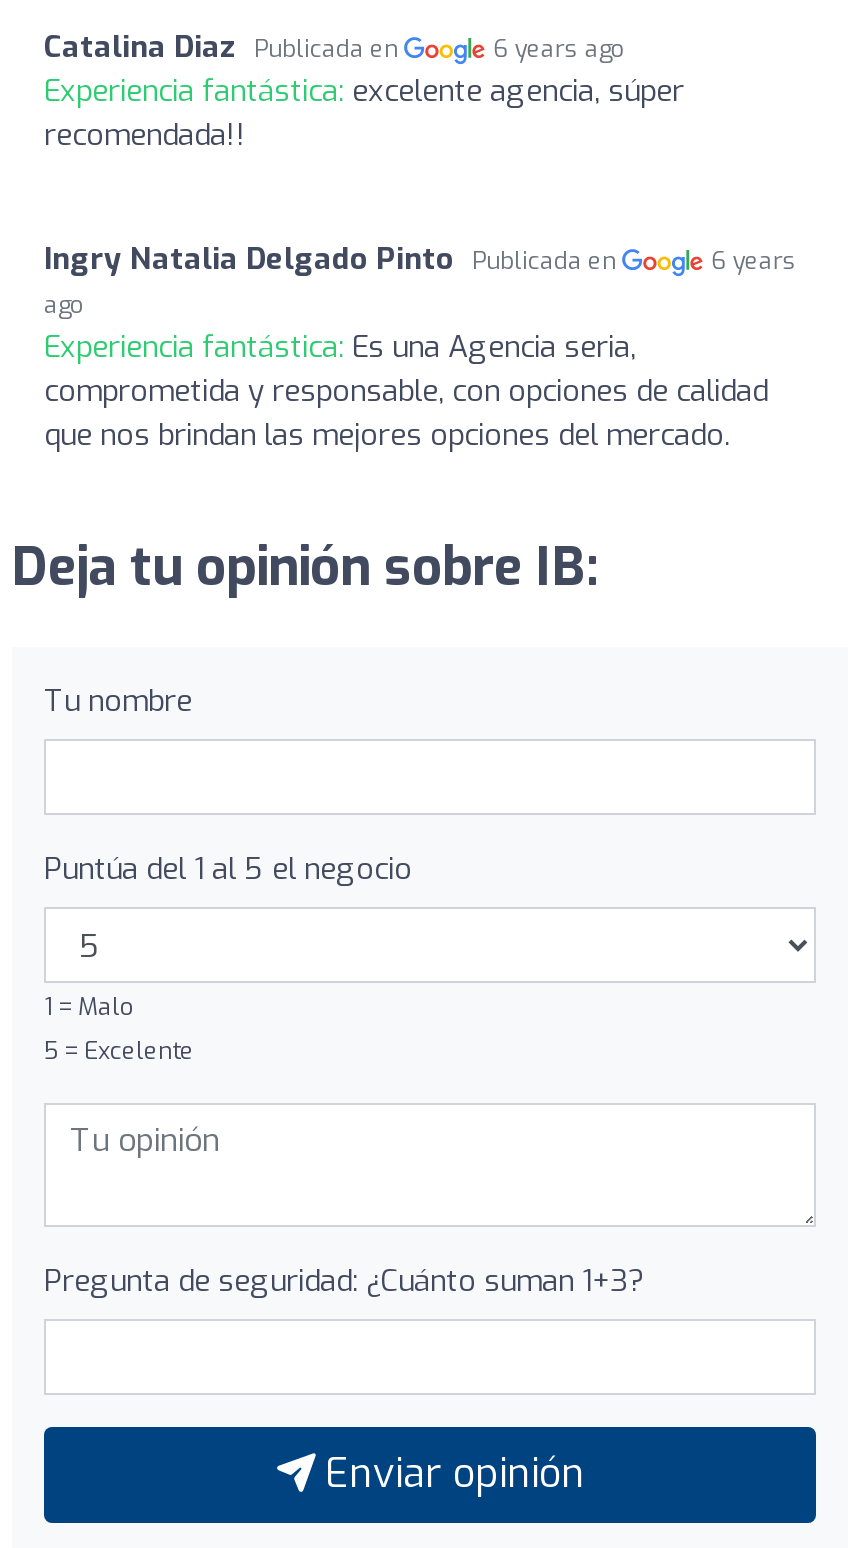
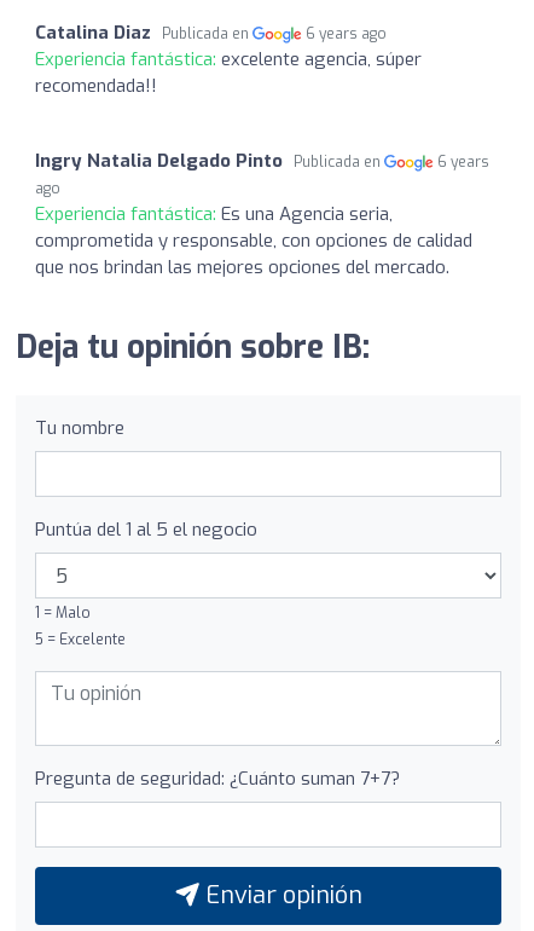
- Pregunta de seguridad: ¿Cuánto suman 1+3?
+ Pregunta de seguridad: ¿Cuánto suman 7+7?
